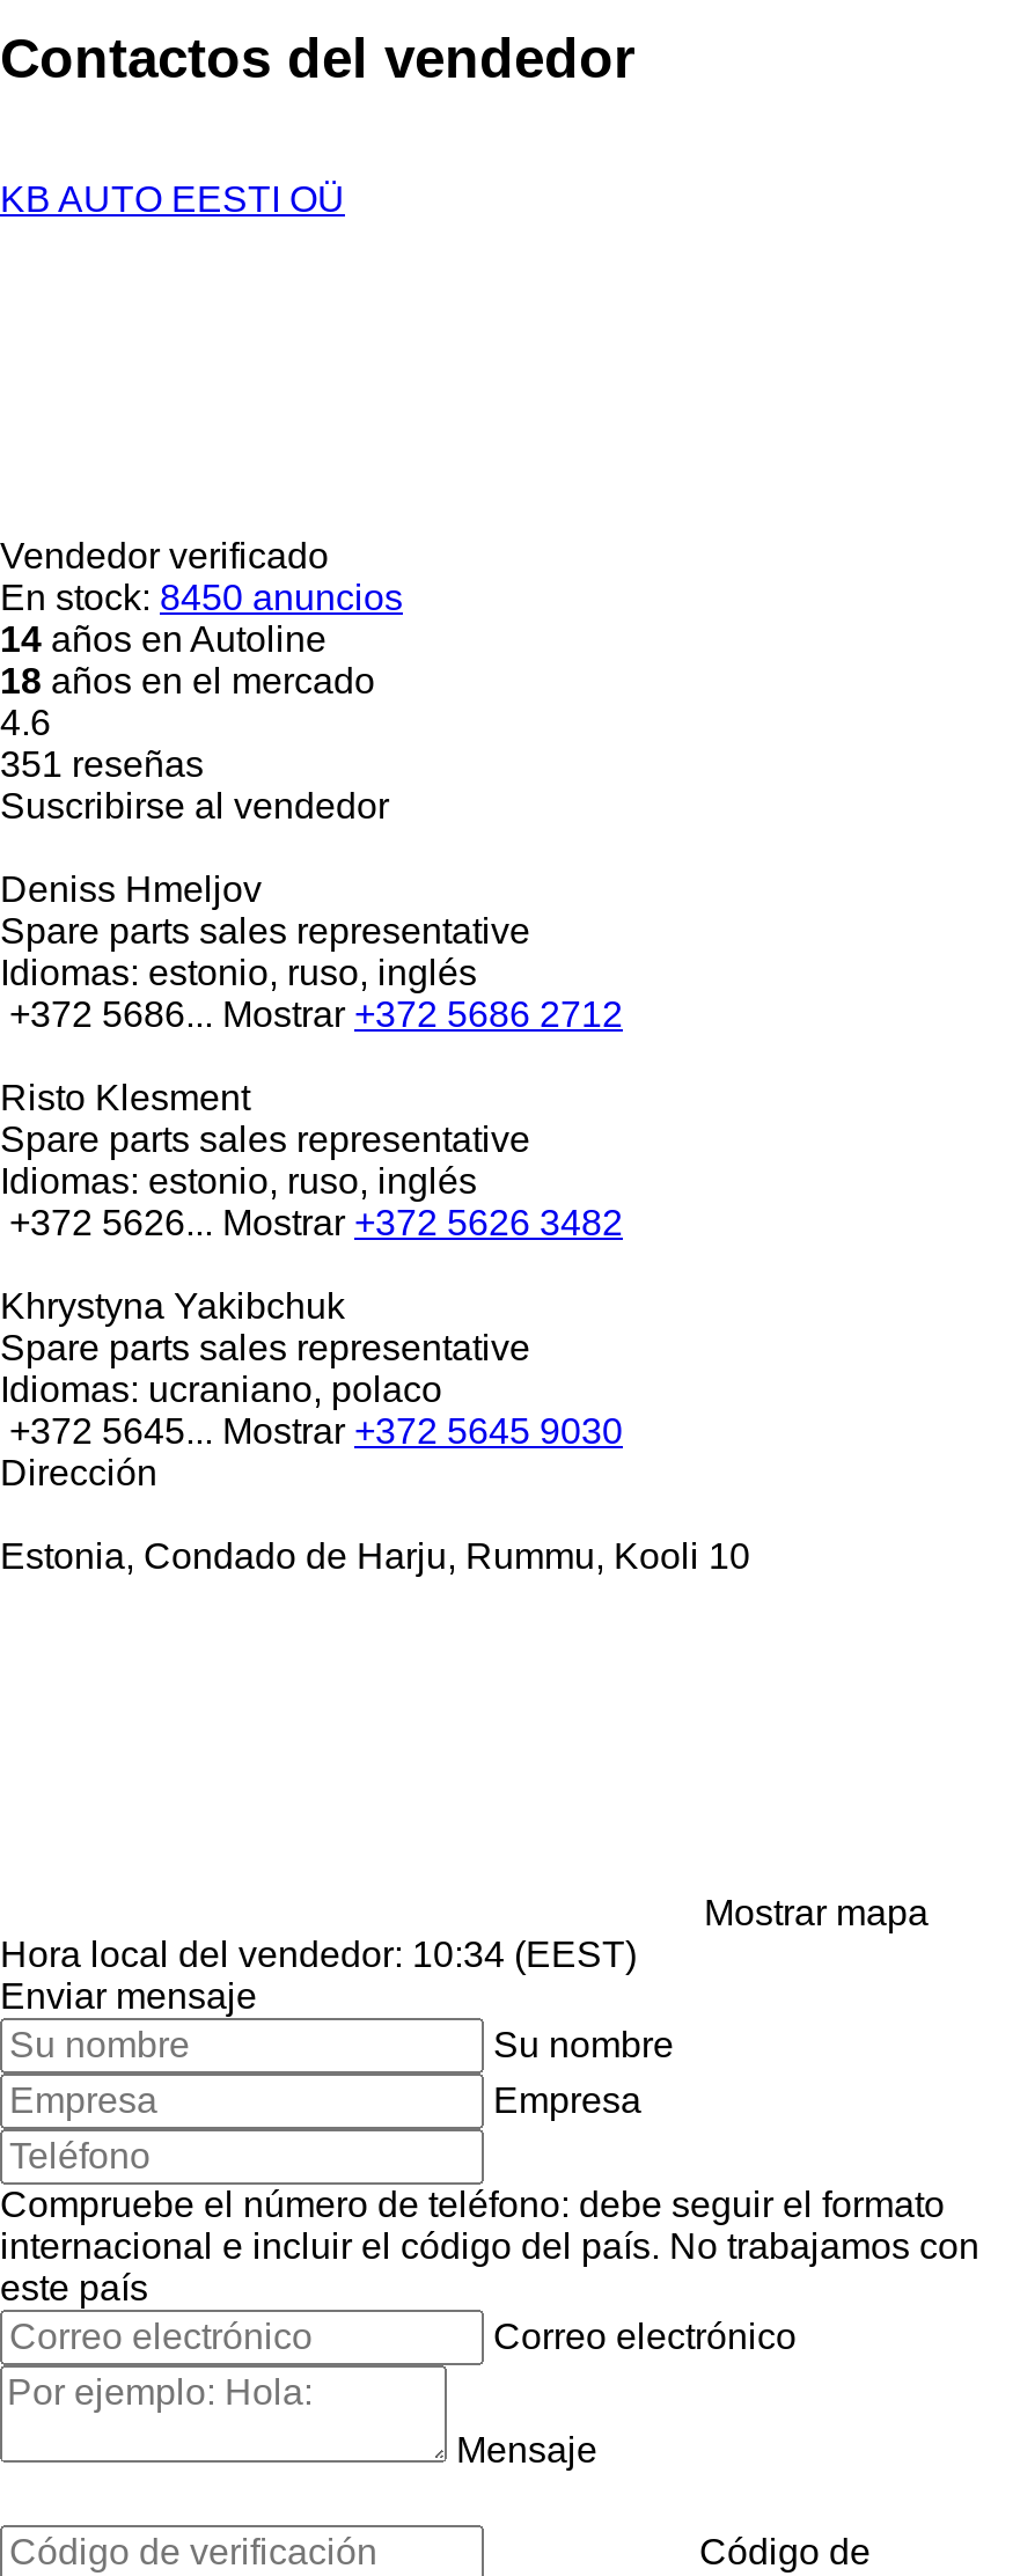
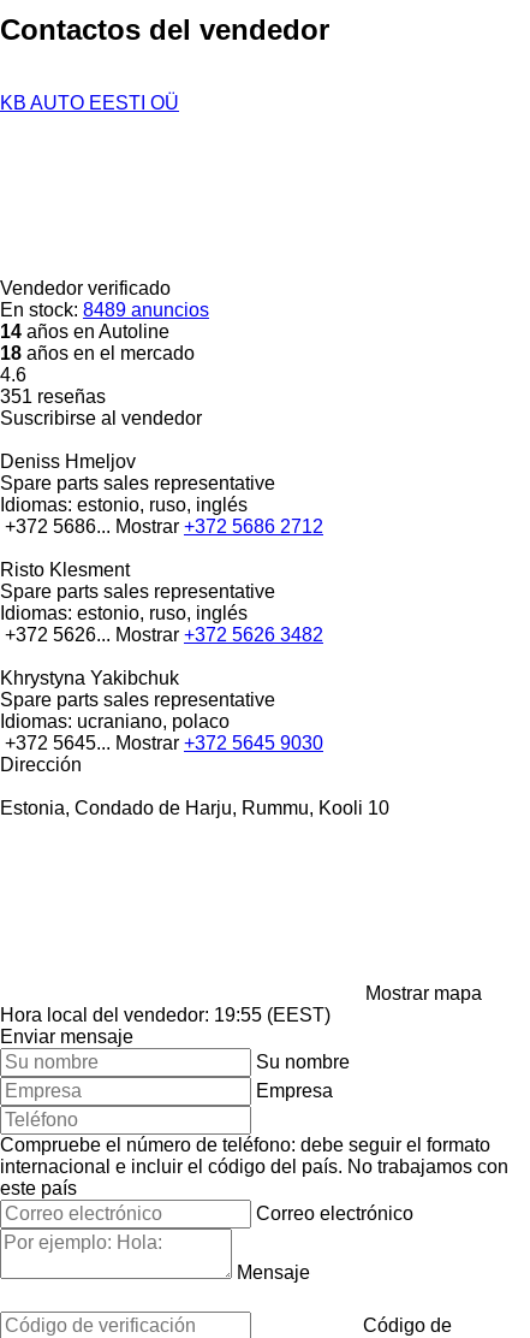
- En stock: 8450 anuncios
+ En stock: 8489 anuncios

- Hora local del vendedor: 10:34 (EEST)
+ Hora local del vendedor: 19:55 (EEST)
